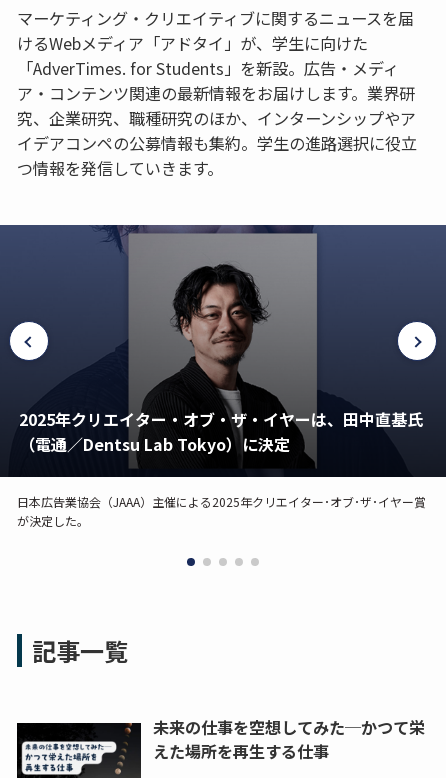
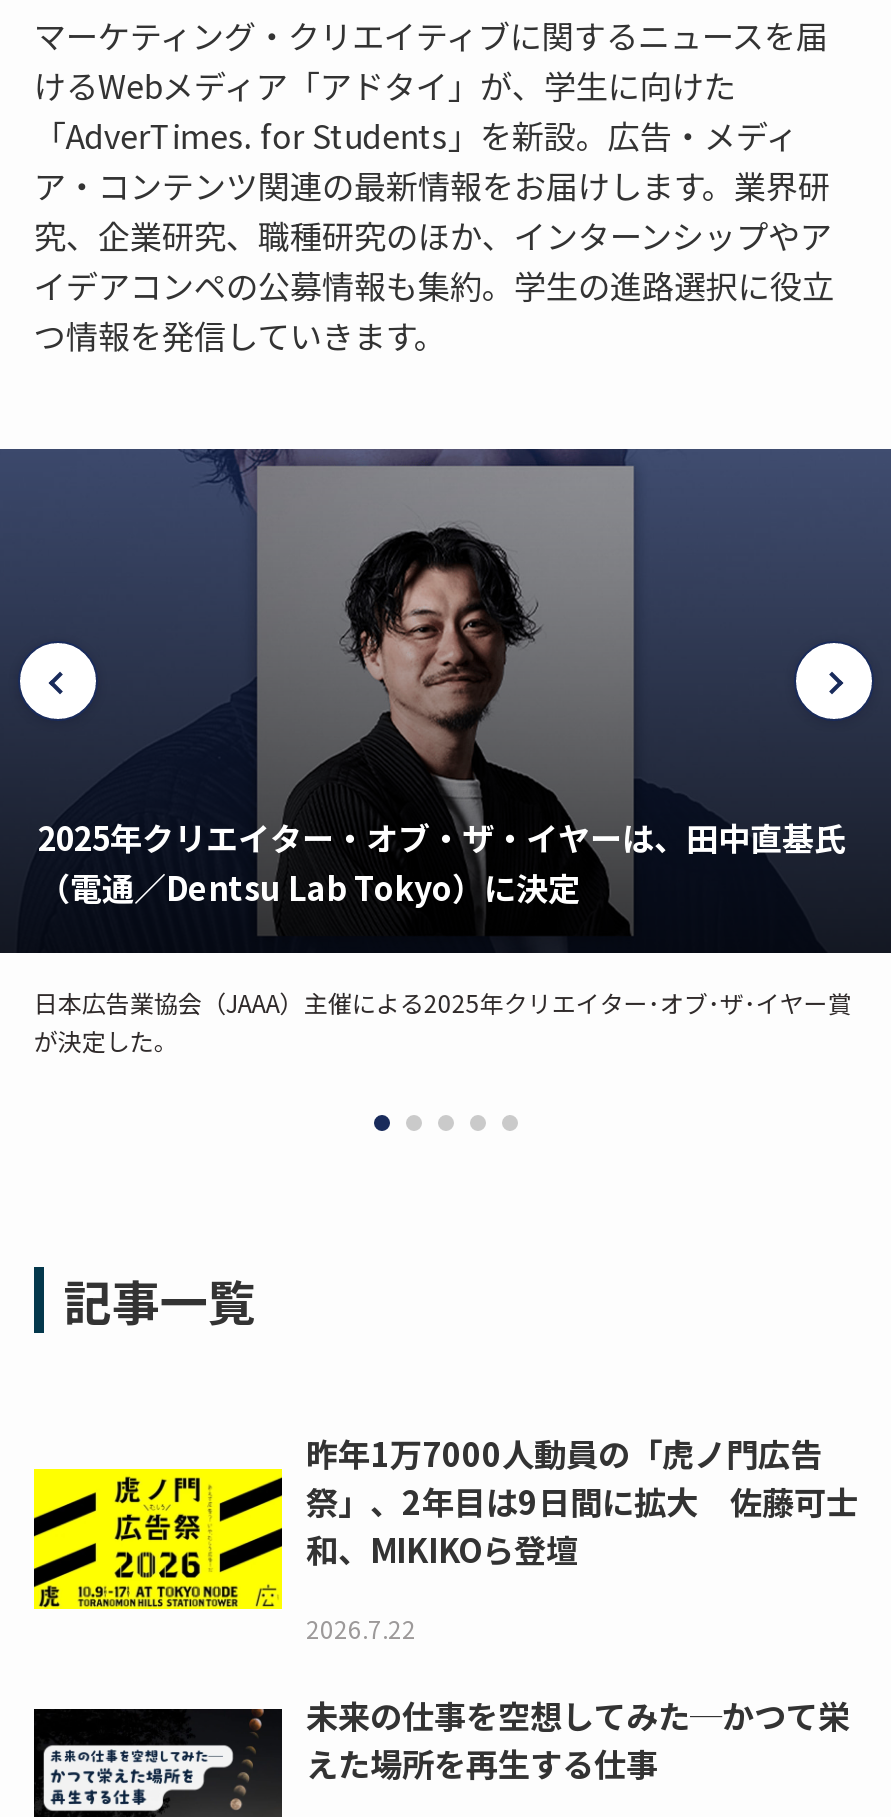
+ [image]
+ 昨年1万7000人動員の「虎ノ門広告
+ 祭」、2年目は9日間に拡大 佐藤可士
+ 和、MIKIKOら登壇
+ 2026.7.22
